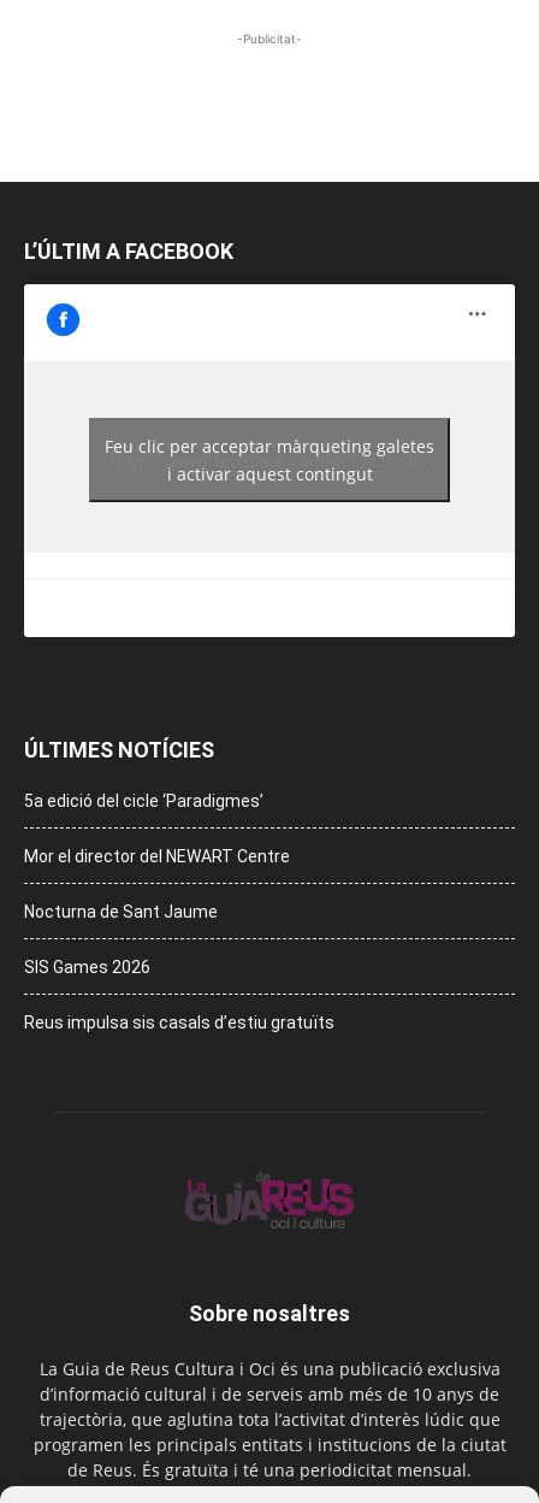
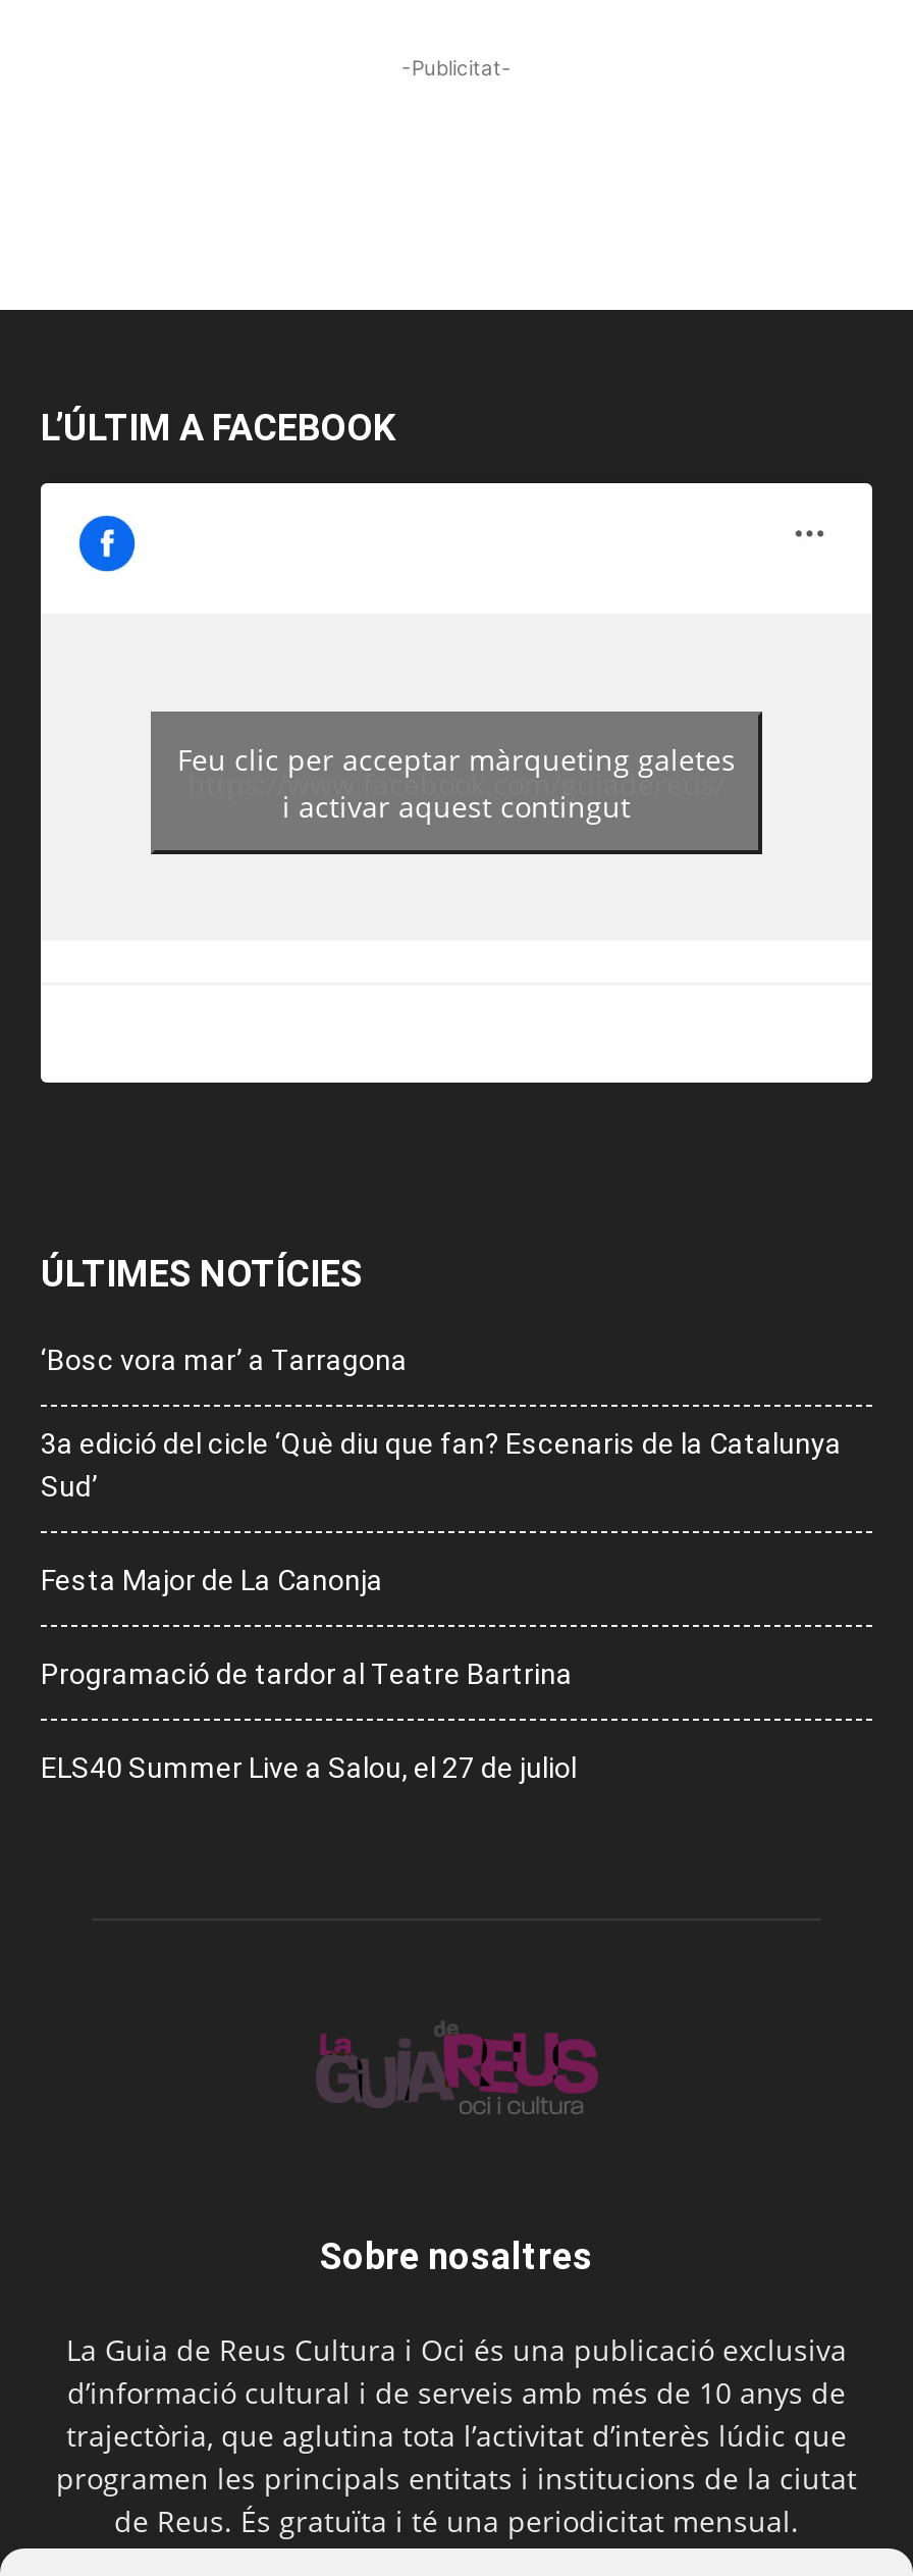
- 5a edició del cicle ‘Paradigmes’
+ ‘Bosc vora mar’ a Tarragona

- Mor el director del NEWART Centre
+ 3a edició del cicle ‘Què diu que fan? Escenaris de la Catalunya
+ Sud’

- Nocturna de Sant Jaume
+ Festa Major de La Canonja

- SIS Games 2026
+ Programació de tardor al Teatre Bartrina

- Reus impulsa sis casals d’estiu gratuïts
+ ELS40 Summer Live a Salou, el 27 de juliol
